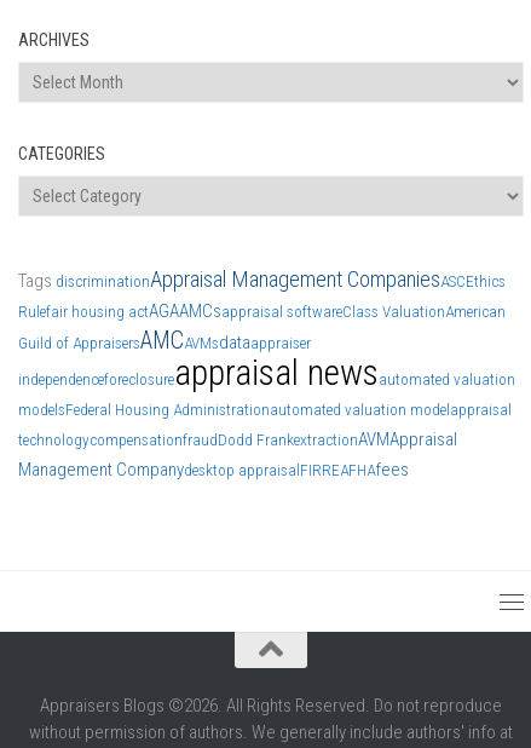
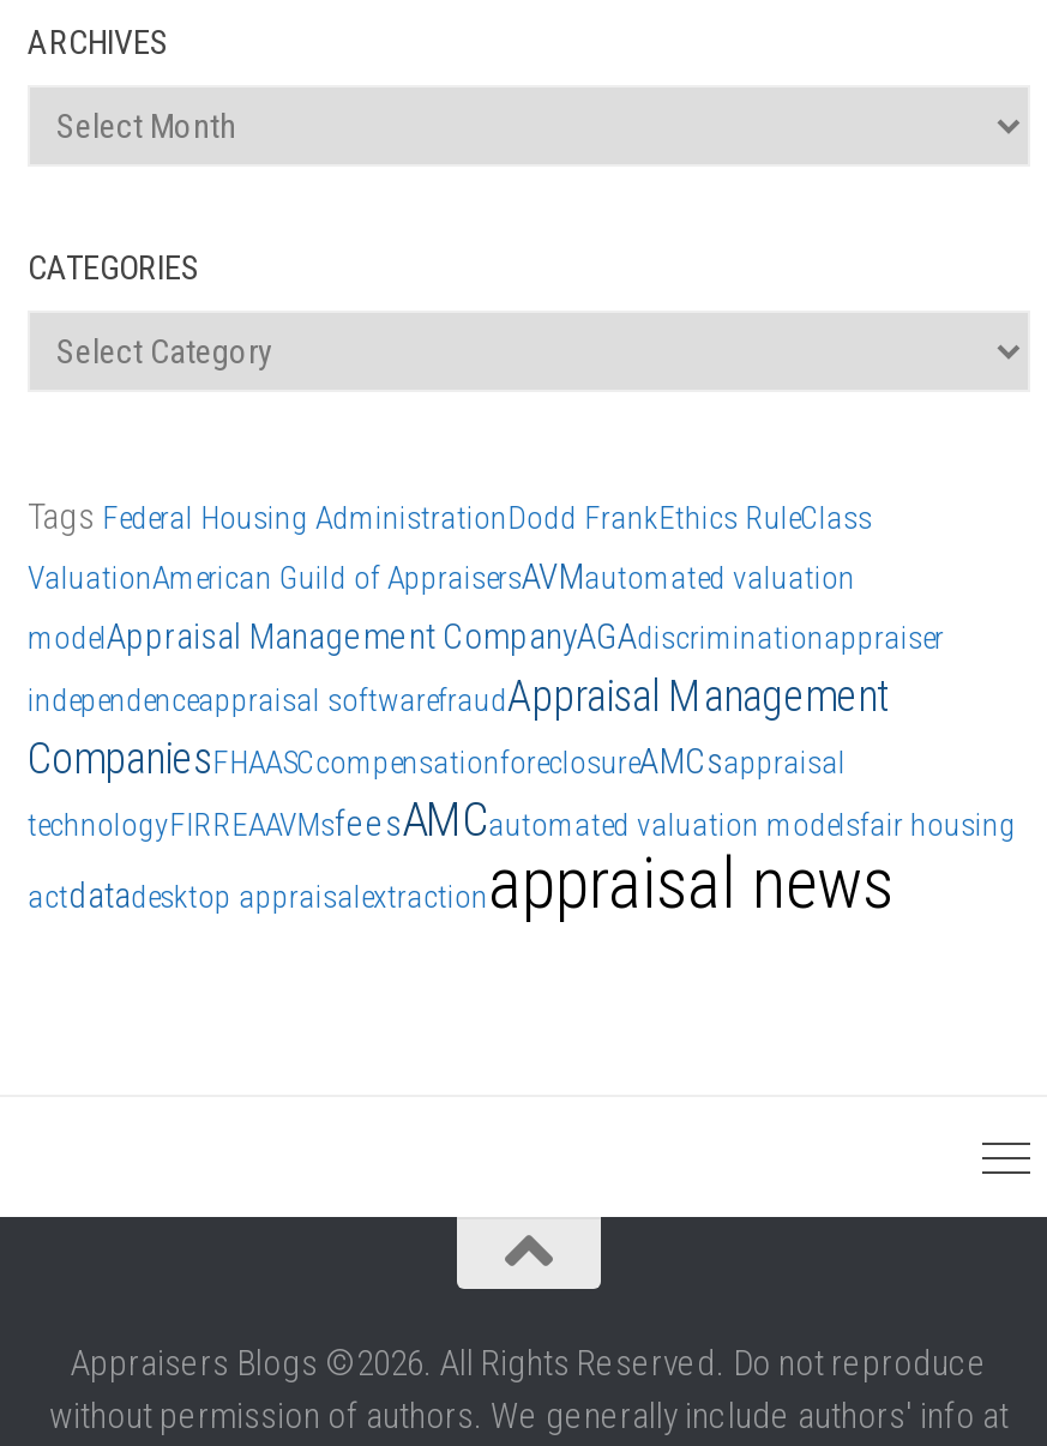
- Tags discriminationAppraisal Management CompaniesASCEthics
- Rulefair housing actAGAAMCsappraisal softwareClass ValuationAmerican
- Guild of AppraisersAMCAVMsdataappraiser
- independenceforeclosureappraisal newsautomated valuation
- modelsFederal Housing Administrationautomated valuation modelappraisal
- technologycompensationfraudDodd FrankextractionAVMAppraisal
- Management Companydesktop appraisalFIRREAFHAfees
+ Tags Federal Housing AdministrationDodd FrankEthics RuleClass
+ ValuationAmerican Guild of AppraisersAVMautomated valuation
+ modelAppraisal Management CompanyAGAdiscriminationappraiser
+ independenceappraisal softwarefraudAppraisal Management
+ CompaniesFHAASCcompensationforeclosureAMCsappraisal
+ technologyFIRREAAVMsfeesAMCautomated valuation modelsfair housing
+ actdatadesktop appraisalextractionappraisal news
